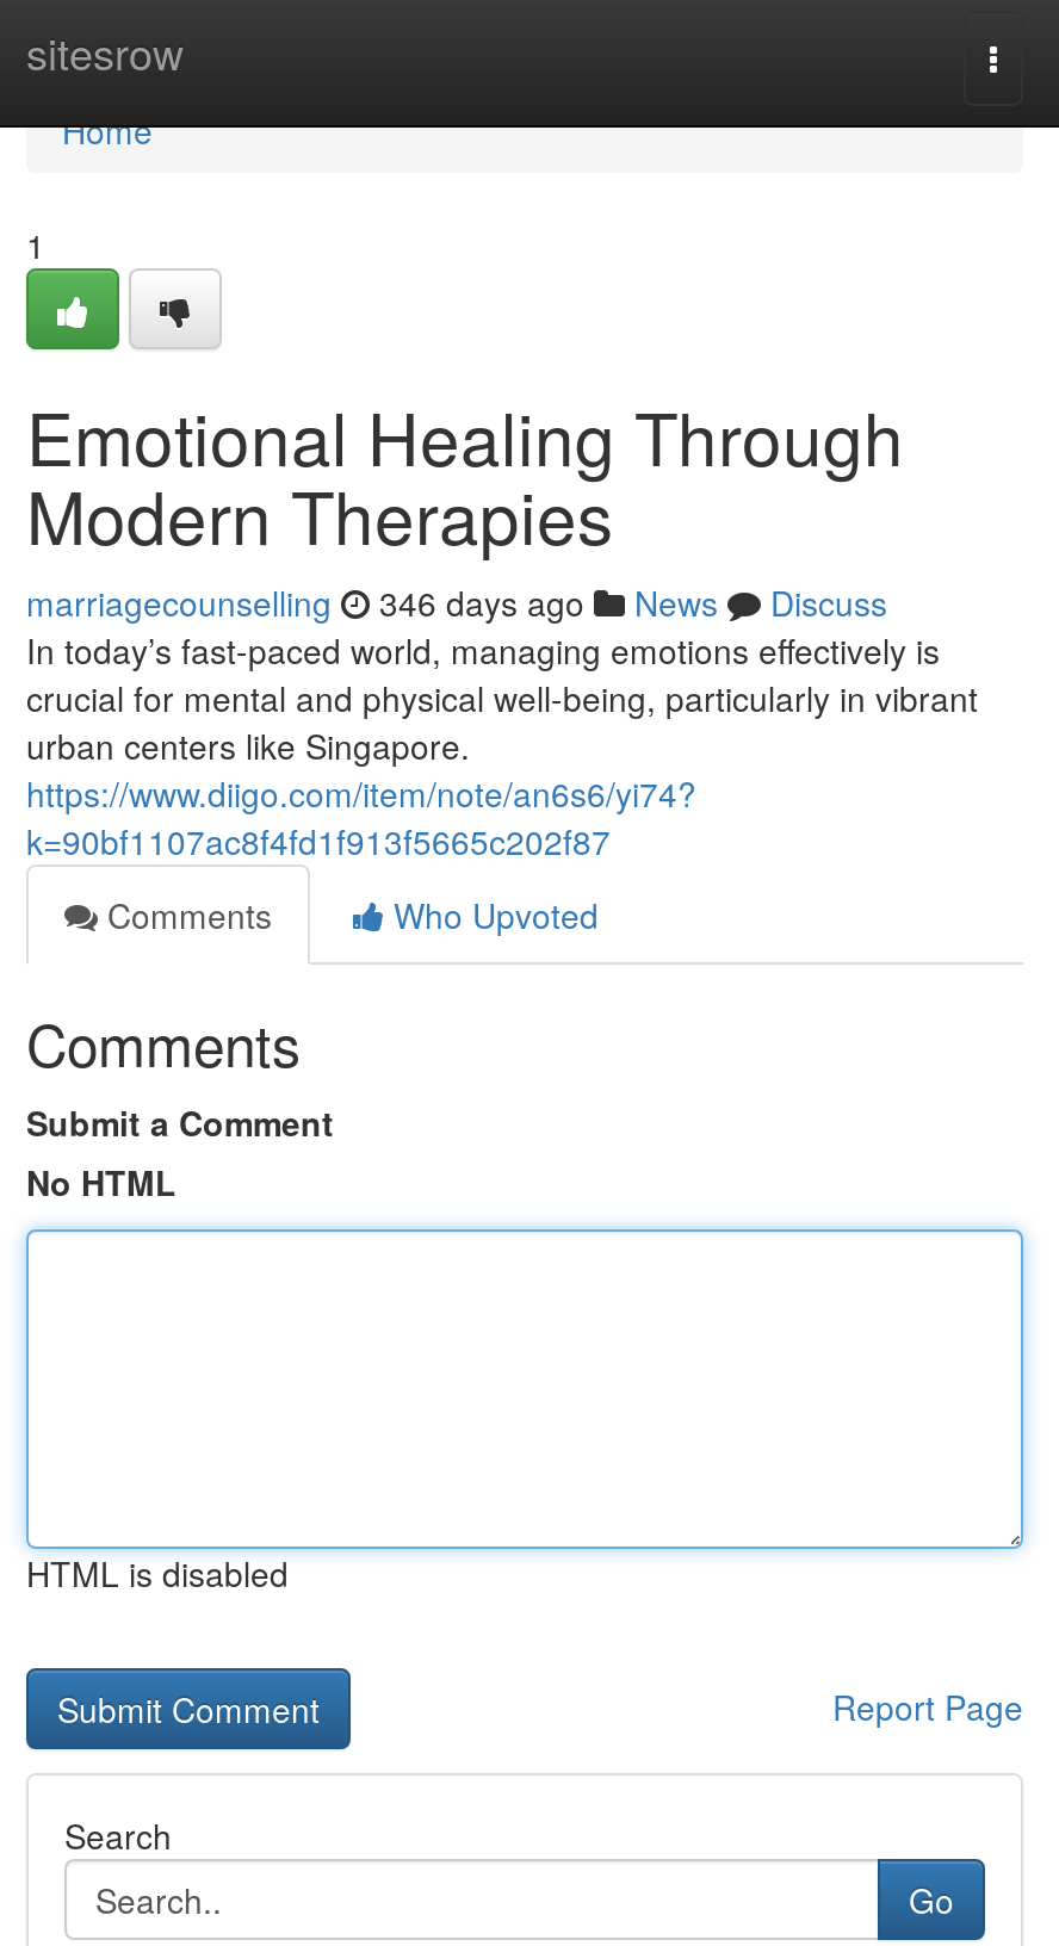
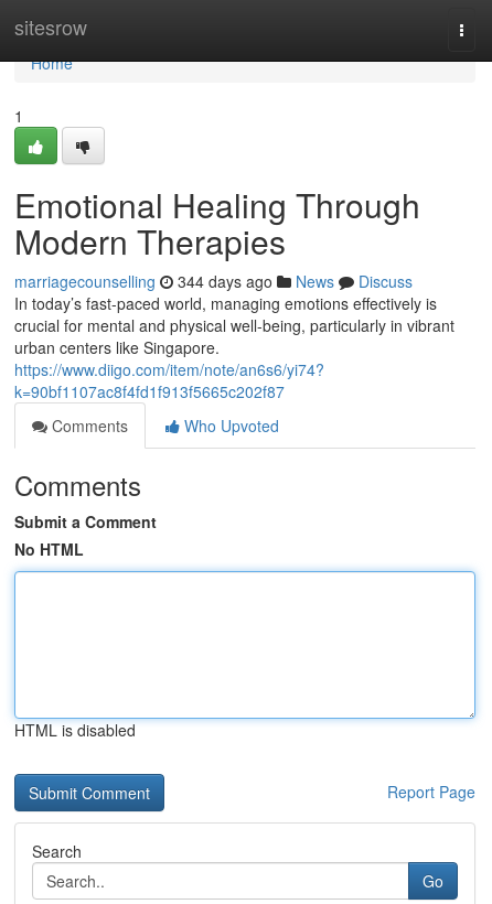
- marriagecounselling 346 days ago News Discuss
+ marriagecounselling 344 days ago News Discuss
